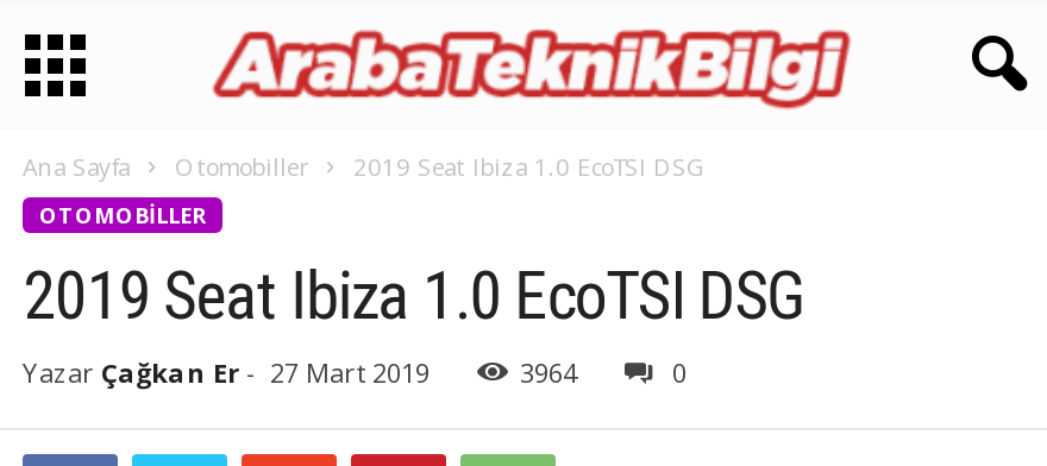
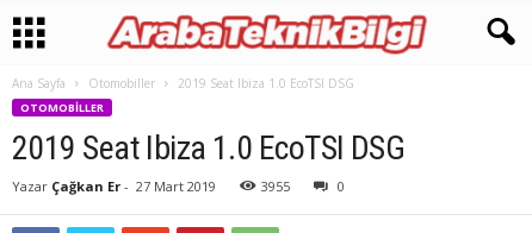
- 3964
+ 3955
